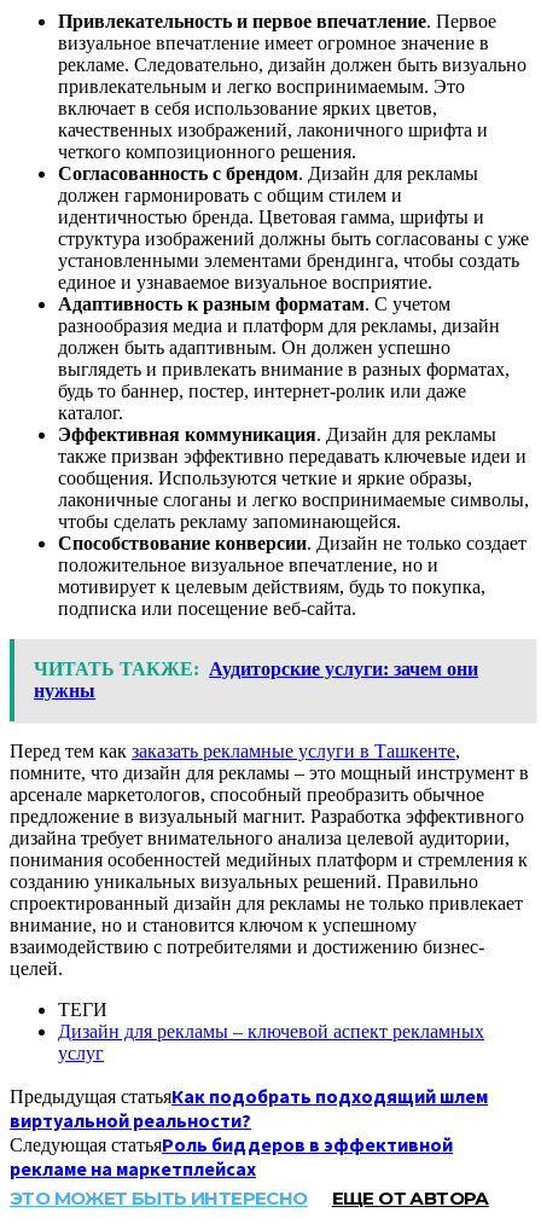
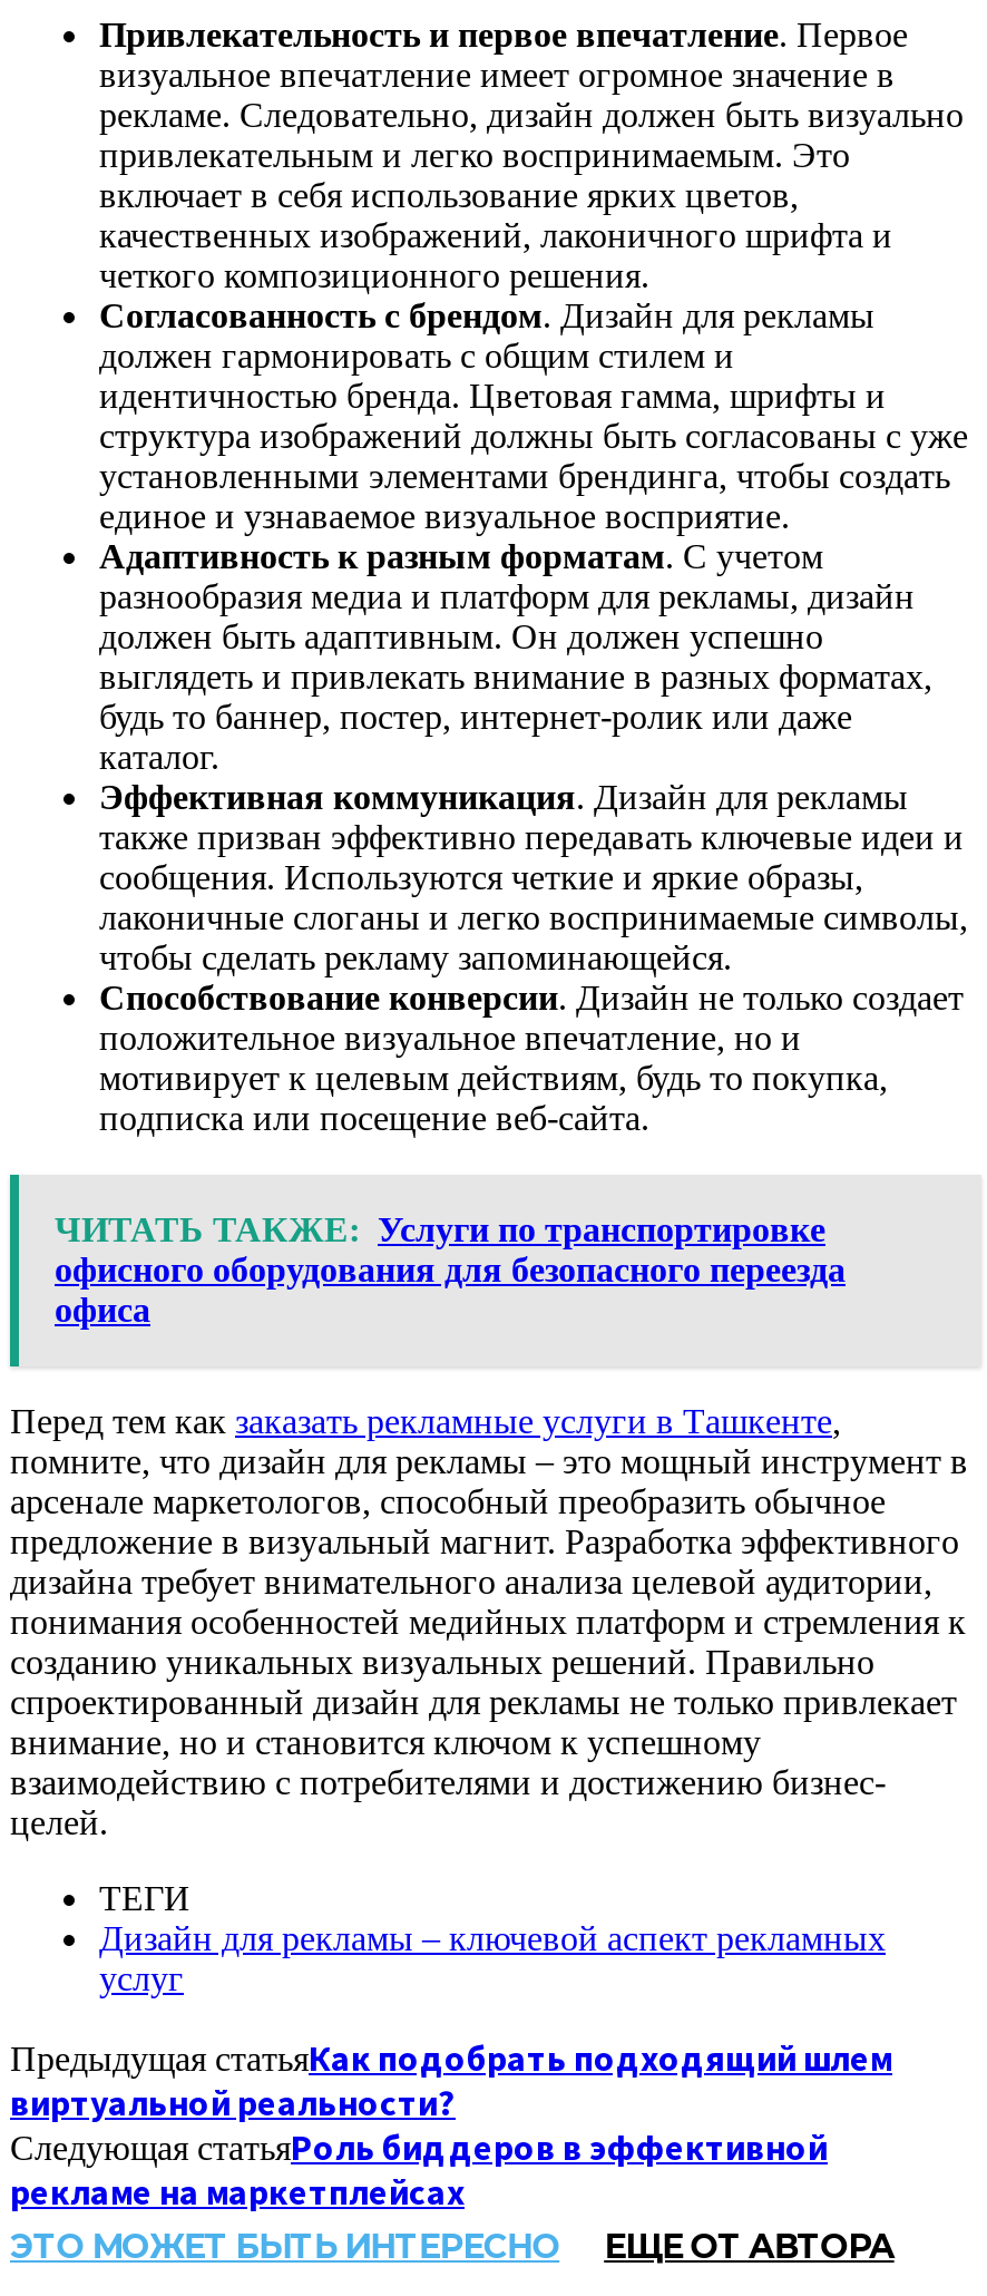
- ЧИТАТЬ ТАКЖЕ: Аудиторские услуги: зачем они
- нужны
+ ЧИТАТЬ ТАКЖЕ: Услуги по транспортировке
+ офисного оборудования для безопасного переезда
+ офиса
